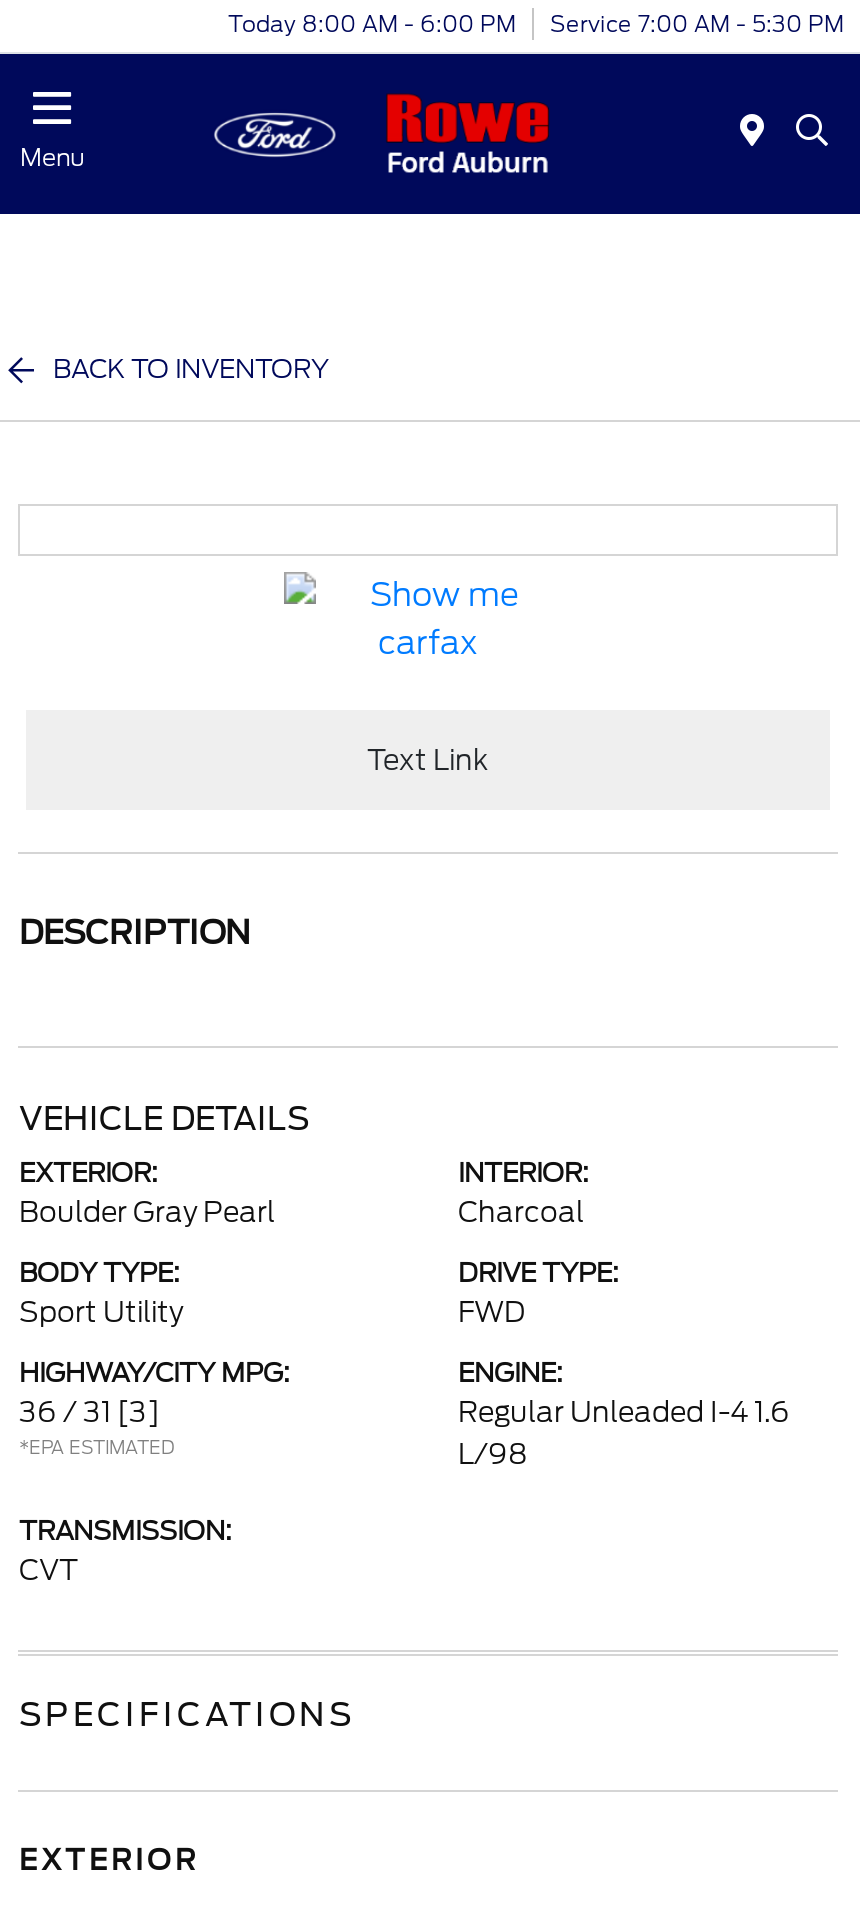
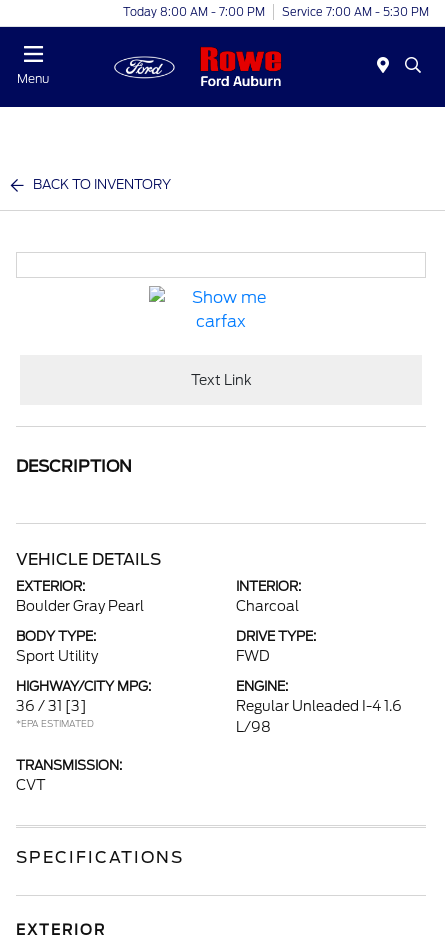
- Today 8:00 AM - 6:00 PM Service 7:00 AM - 5:30 PM
+ Today 8:00 AM - 7:00 PM Service 7:00 AM - 5:30 PM
